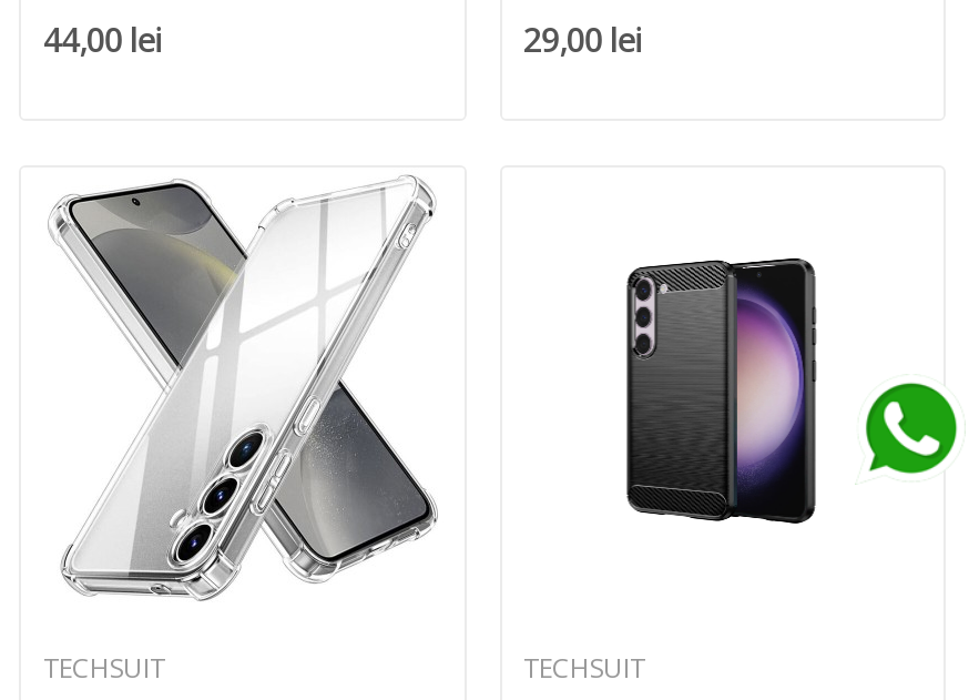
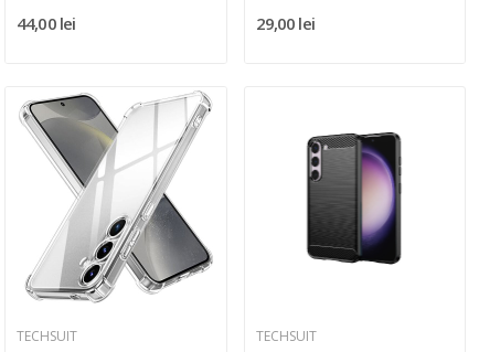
- [image]
